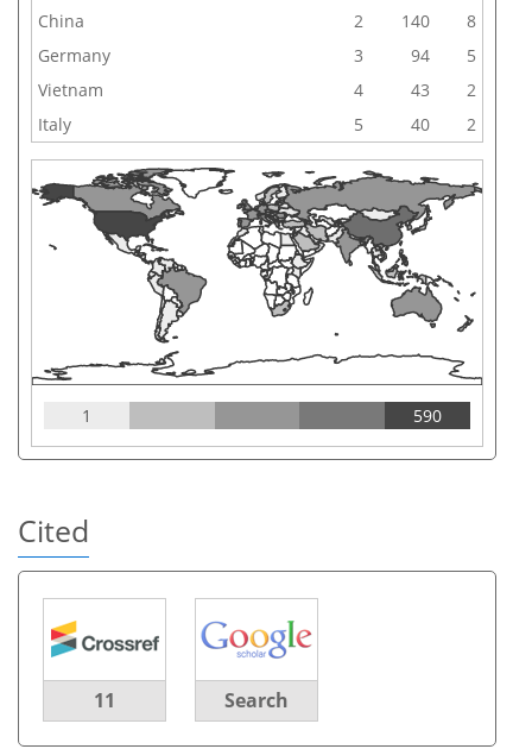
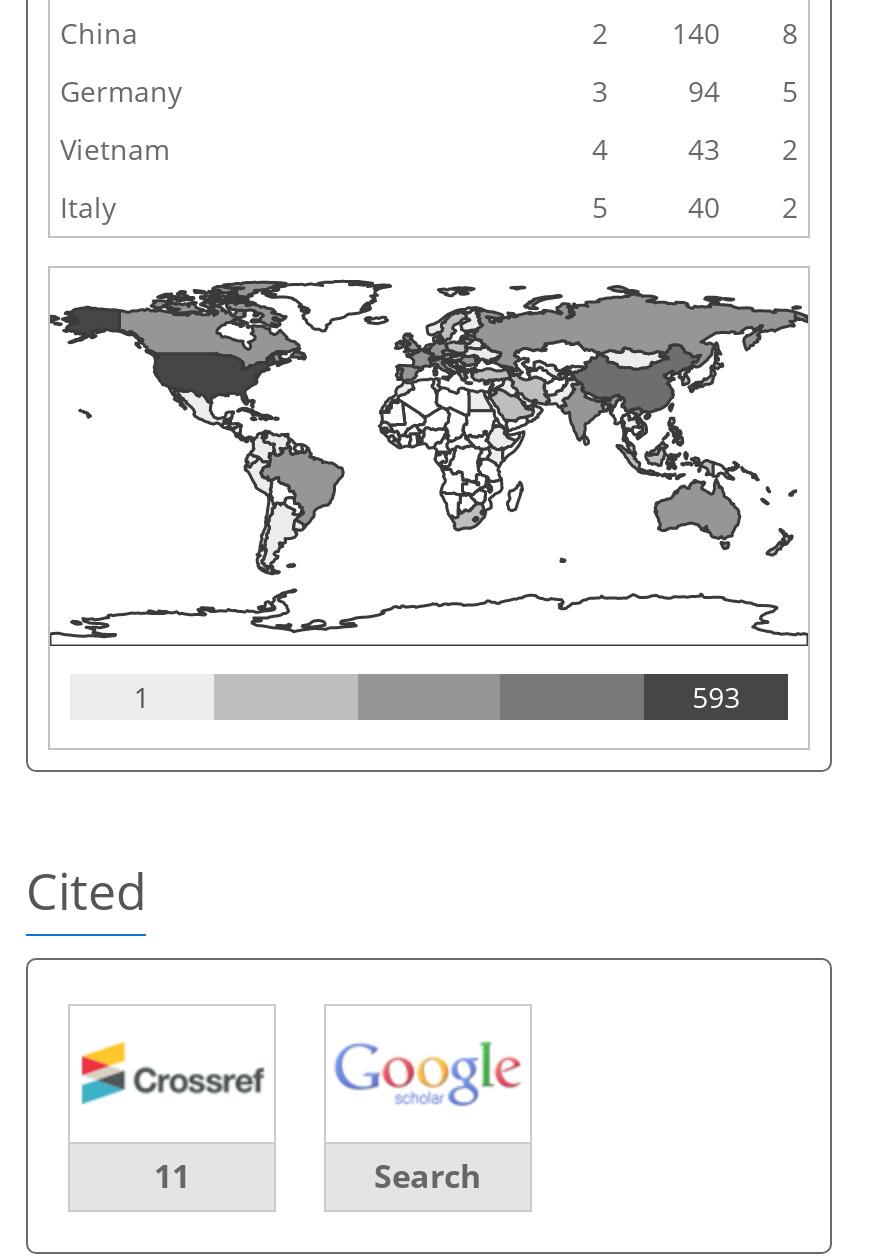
- 590
+ 593
